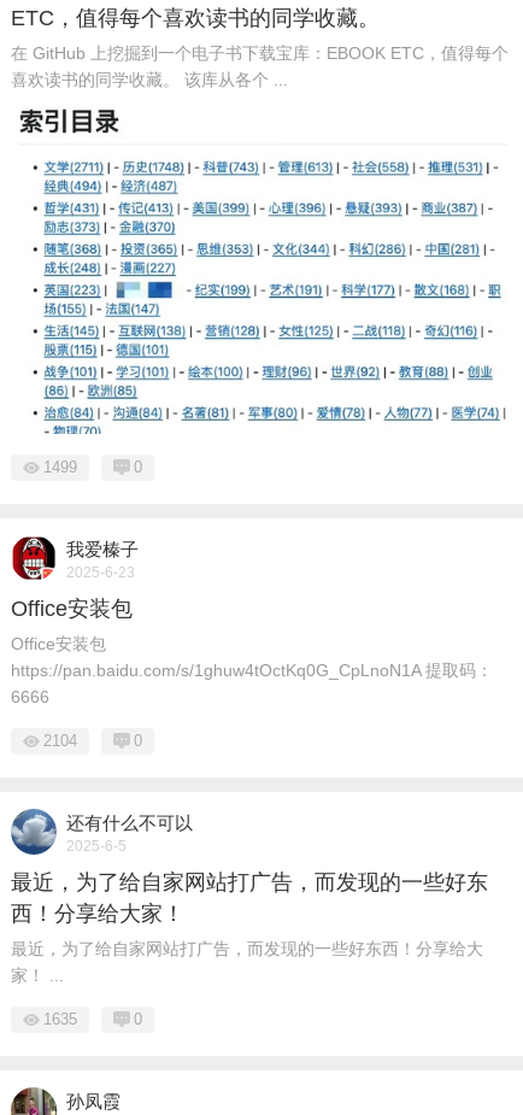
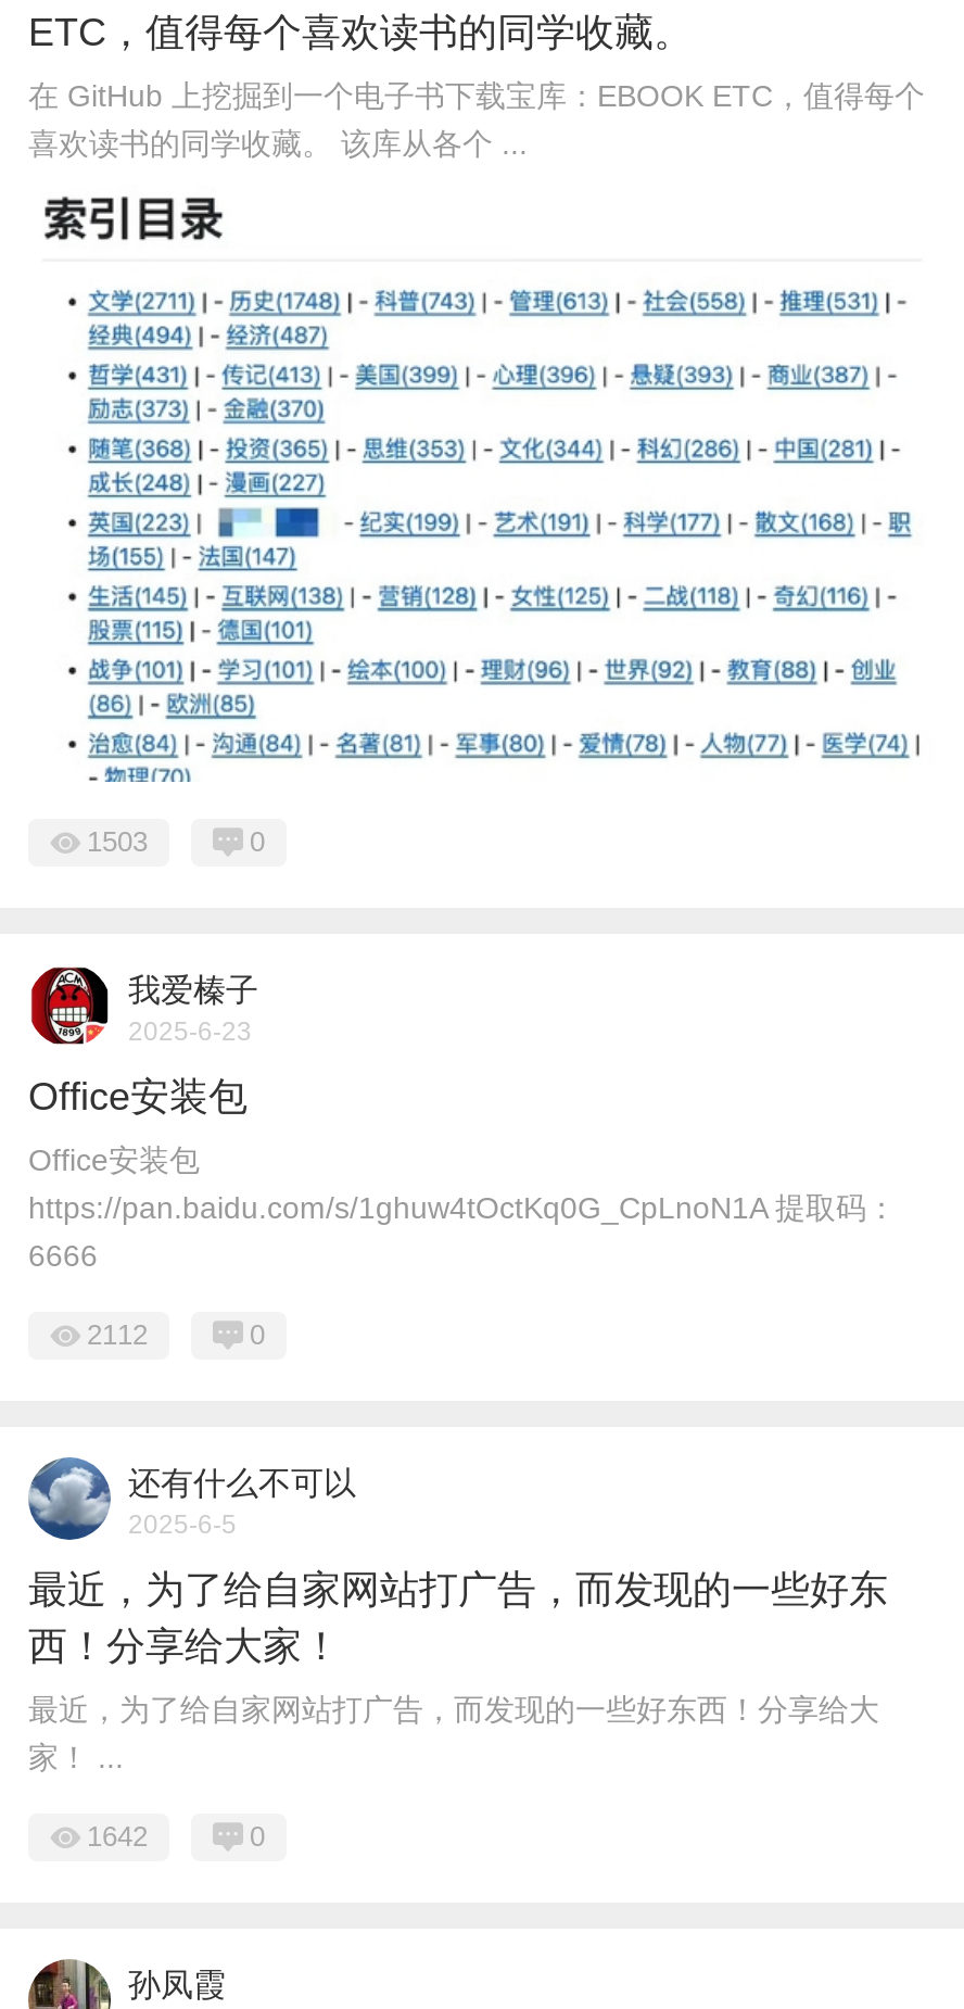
- 1499
+ 1503

- 2104
+ 2112

- 1635
+ 1642
